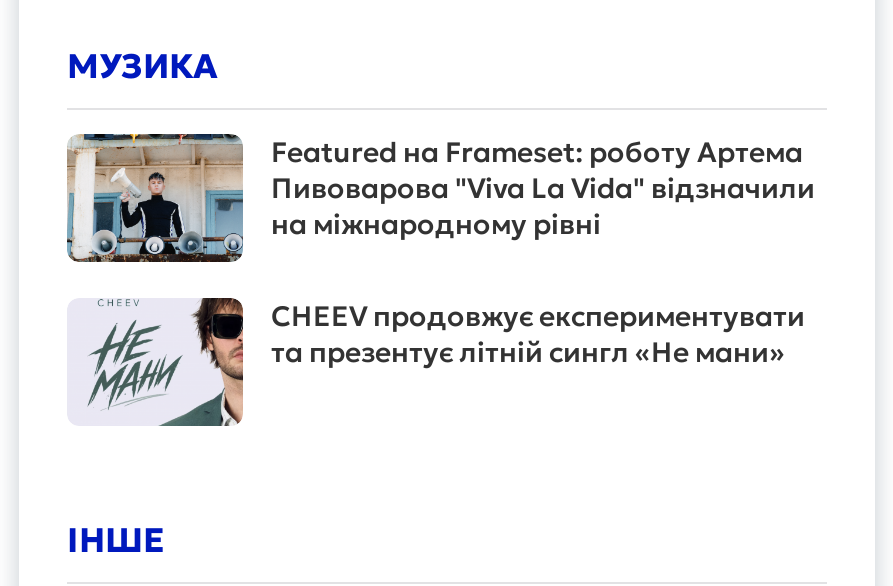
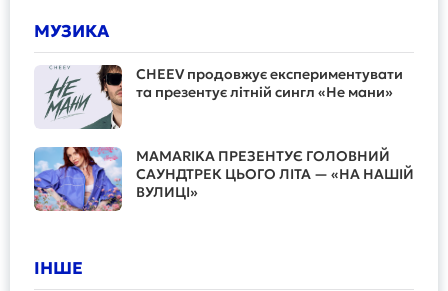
- [image]
- Featured на Frameset: роботу Артема
- Пивоварова "Viva La Vida" відзначили
- на міжнародному рівні

moved up: CHEEV продовжує експериментувати | та презентує літній сингл «Не мани»

+ [image]
+ MAMARIKA ПРЕЗЕНТУЄ ГОЛОВНИЙ
+ САУНДТРЕК ЦЬОГО ЛІТА — «НА НАШІЙ
+ ВУЛИЦІ»
